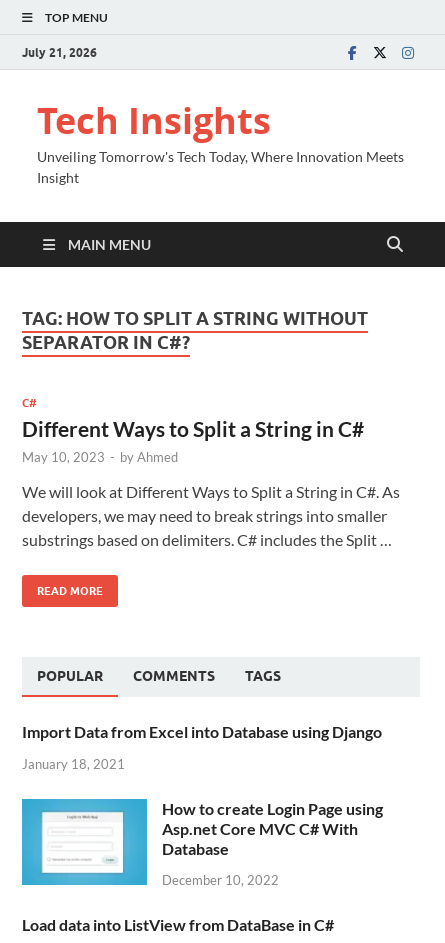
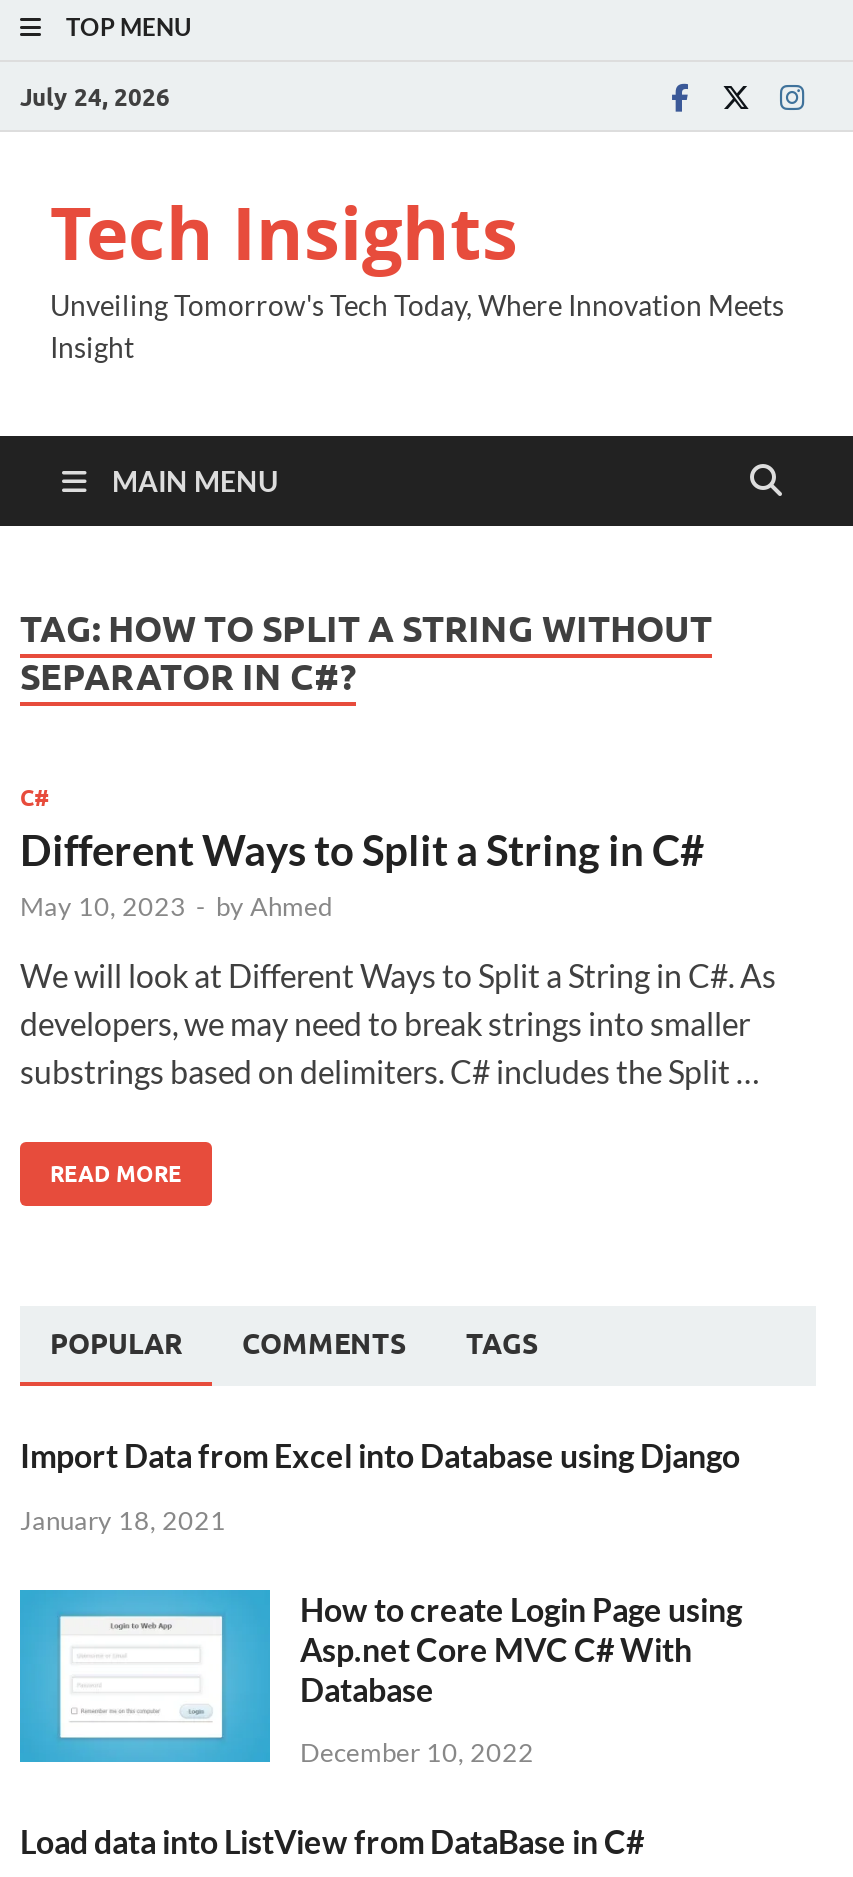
- July 21, 2026
+ July 24, 2026
